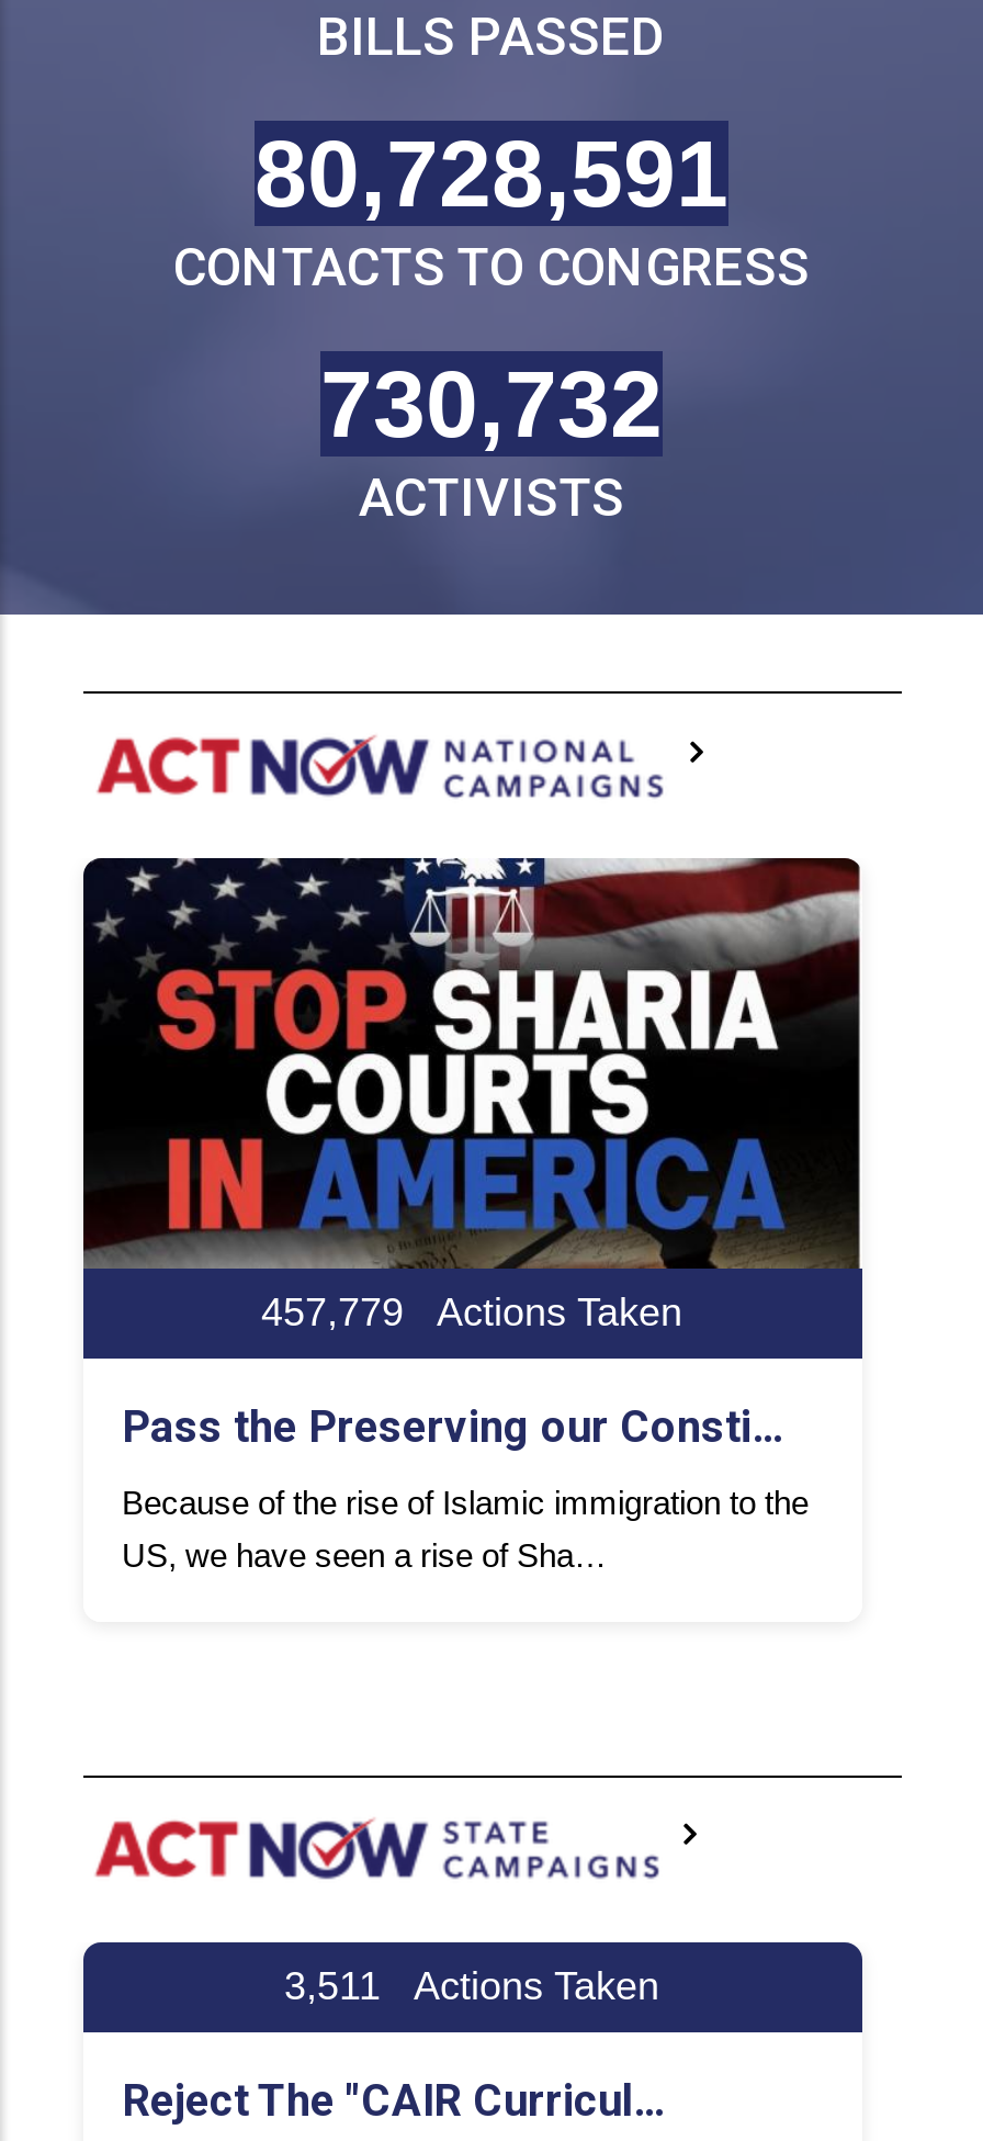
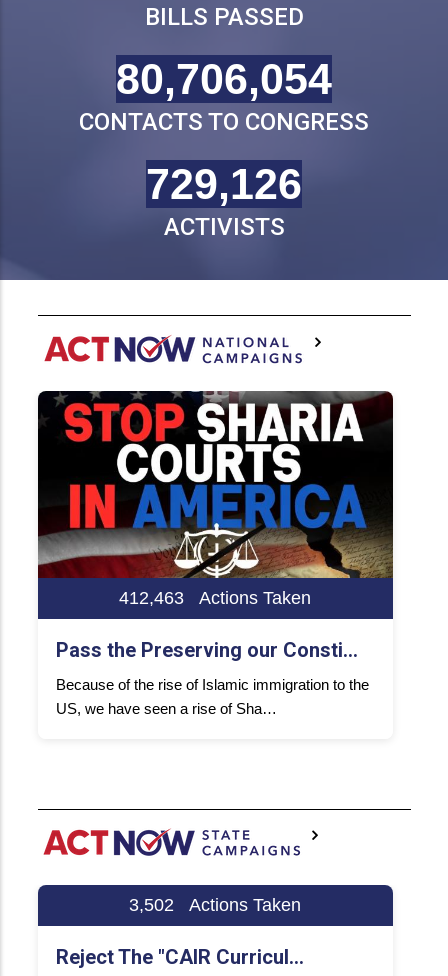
- 80,728,591
+ 80,706,054

- 730,732
+ 729,126

- [image]
- 457,779 Actions Taken
+ [image]
+ 412,463 Actions Taken

- 3,511 Actions Taken
+ 3,502 Actions Taken
